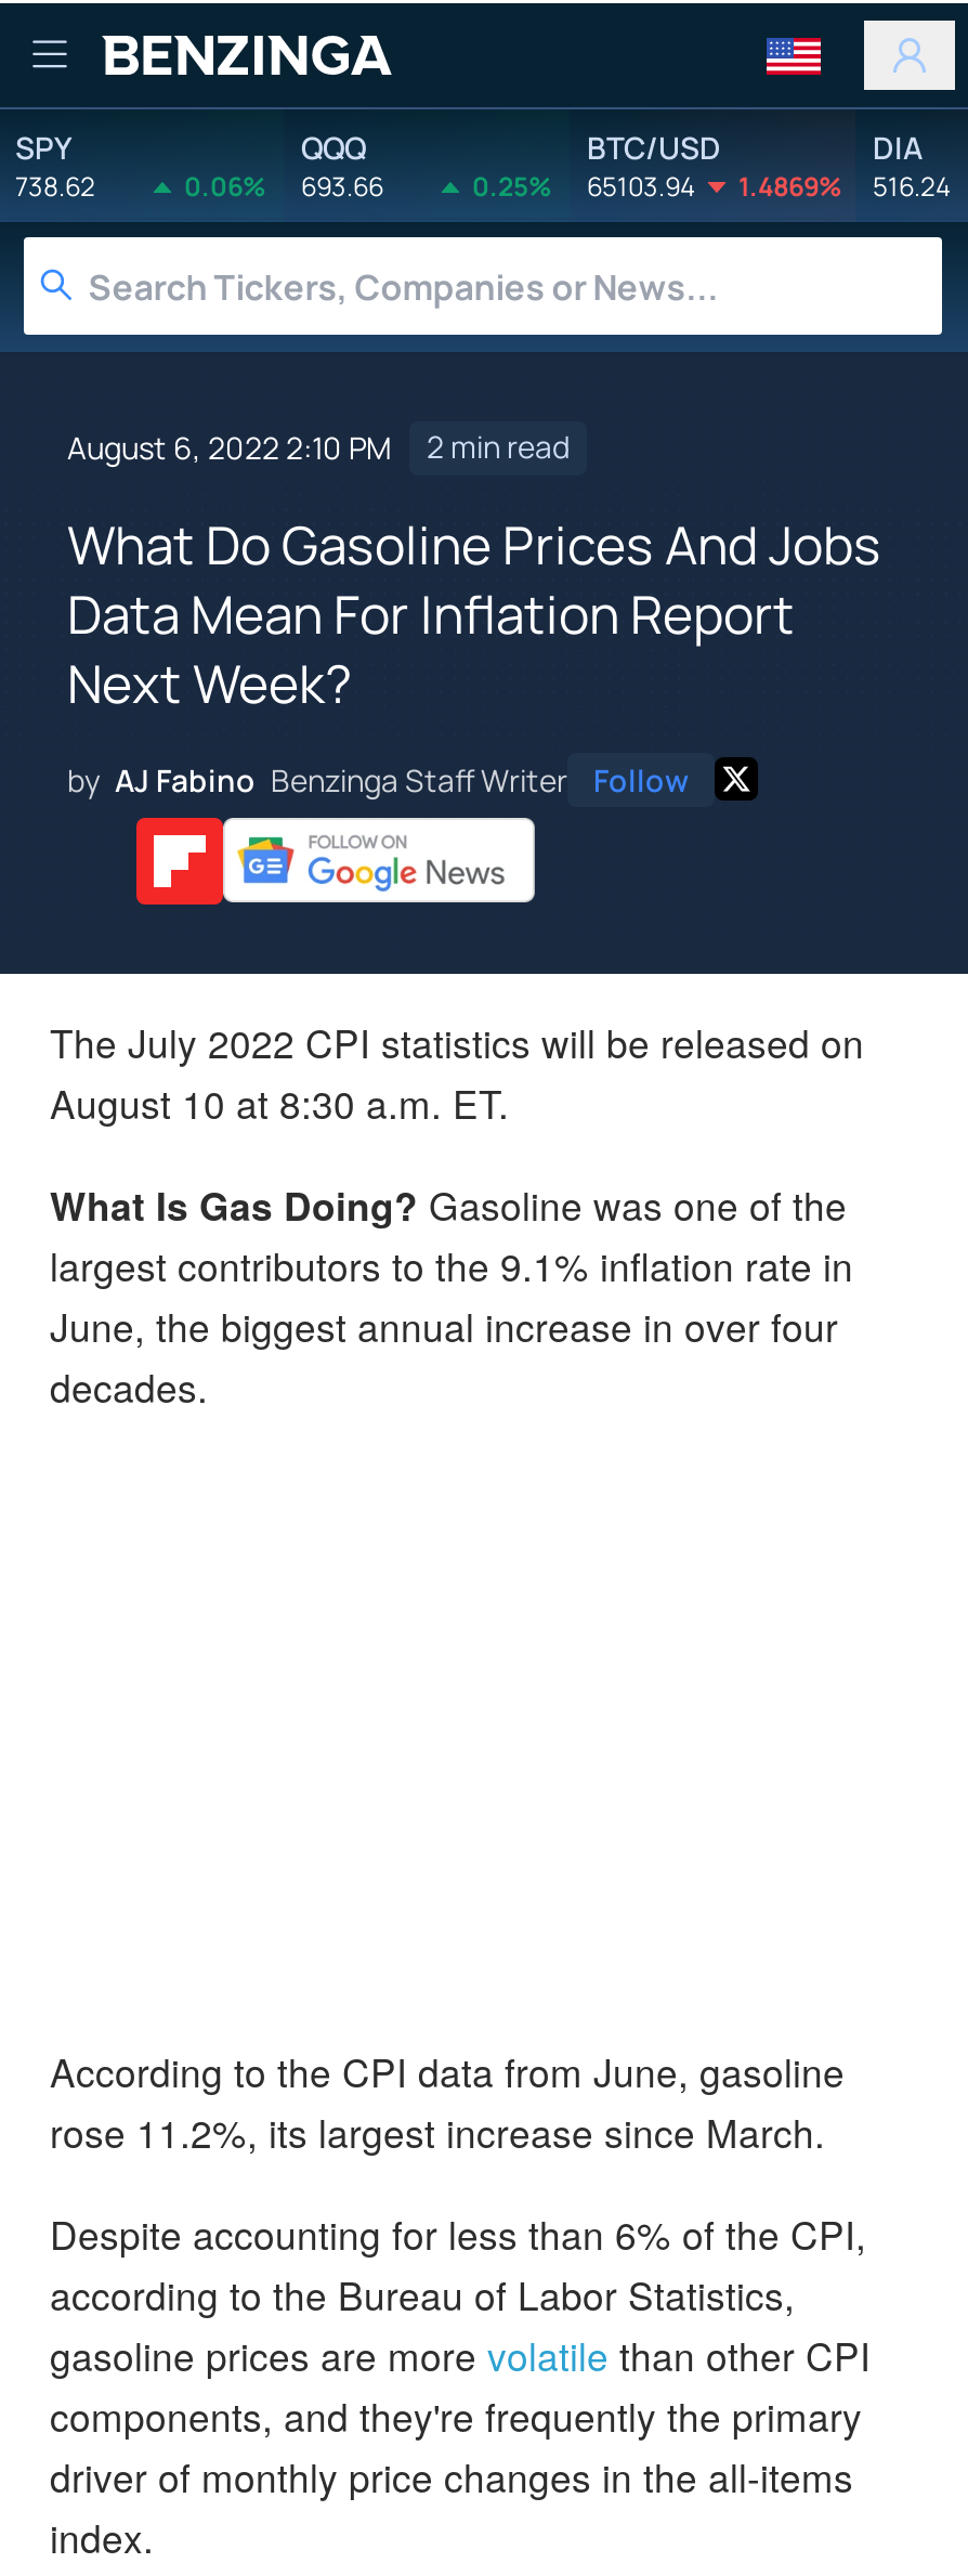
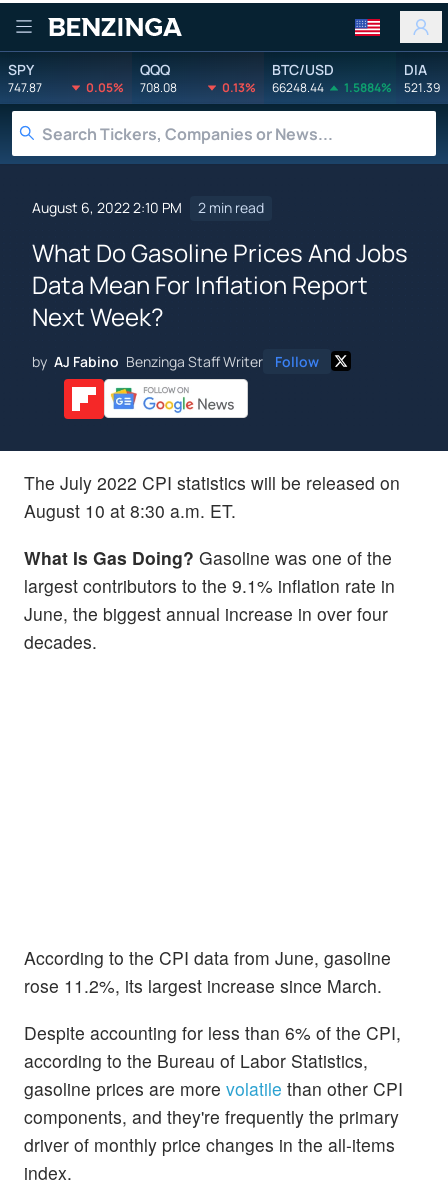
- 738.62
+ 747.87

- 0.06%
+ 0.05%

- 693.66
+ 708.08

- 0.25%
+ 0.13%

- 65103.94
+ 66248.44

- 1.4869%
+ 1.5884%

- 516.24
+ 521.39
